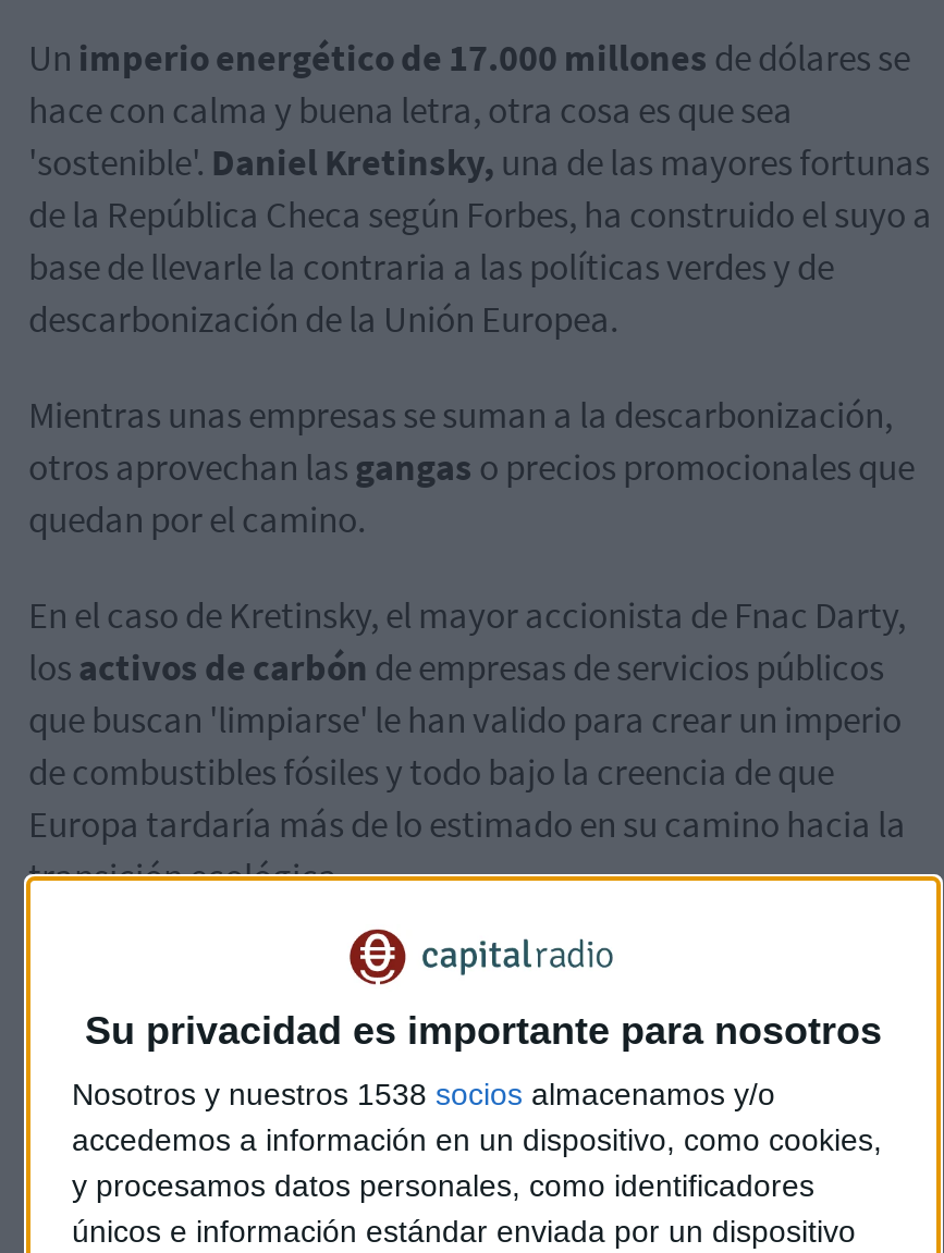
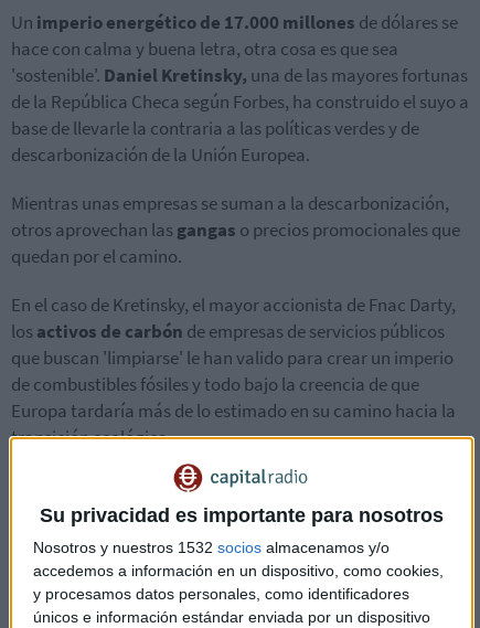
- Nosotros y nuestros 1538 socios almacenamos y/o
+ Nosotros y nuestros 1532 socios almacenamos y/o
